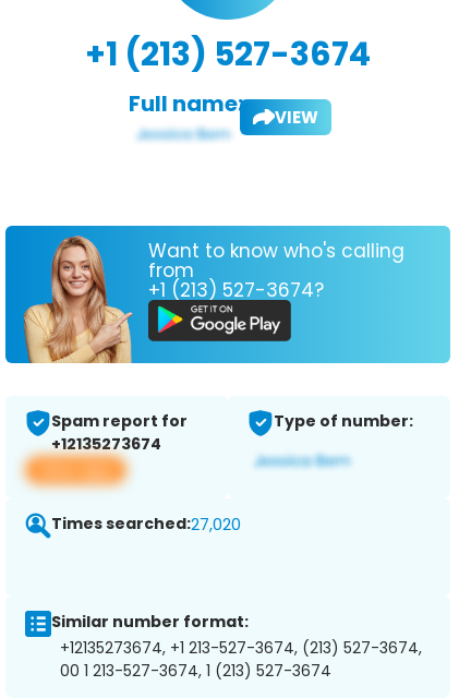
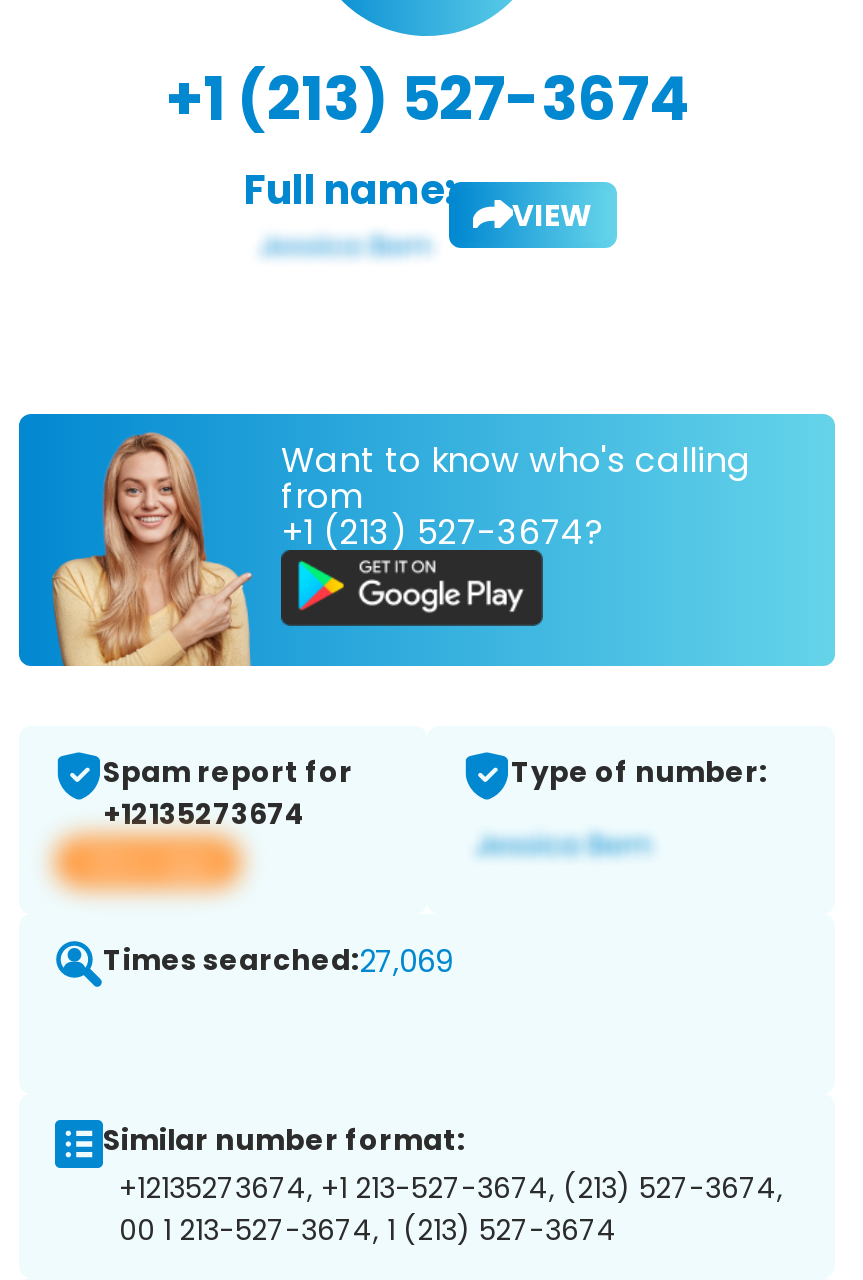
- Times searched:27,020
+ Times searched:27,069
